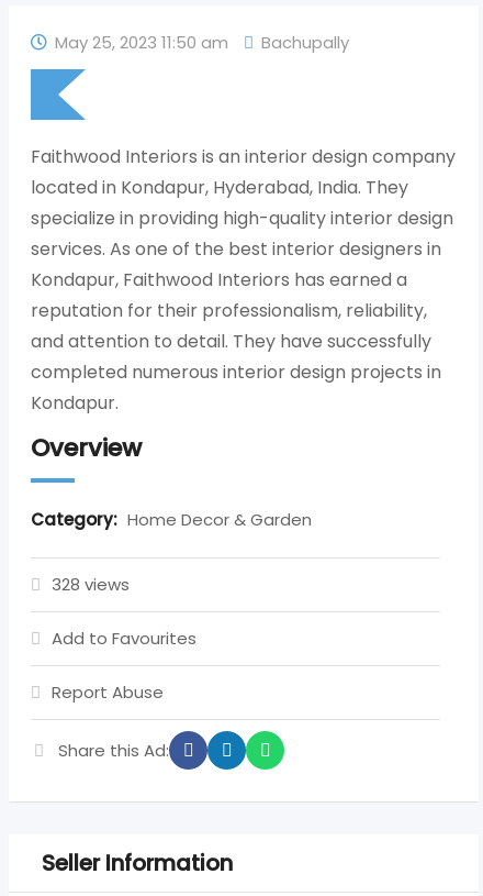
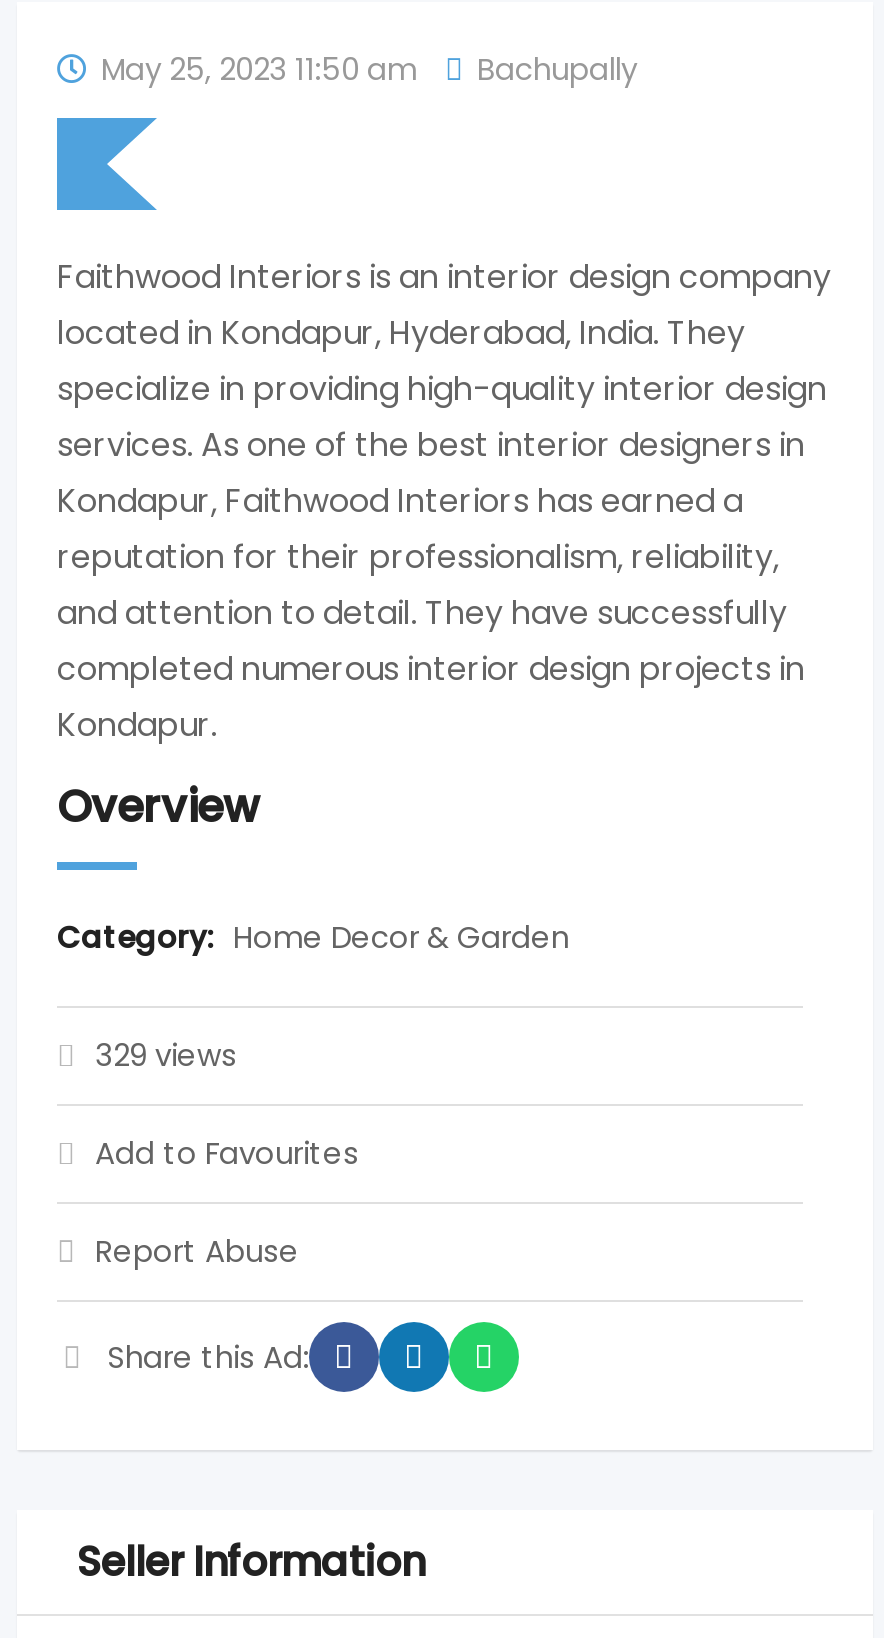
- 328 views
+ 329 views
